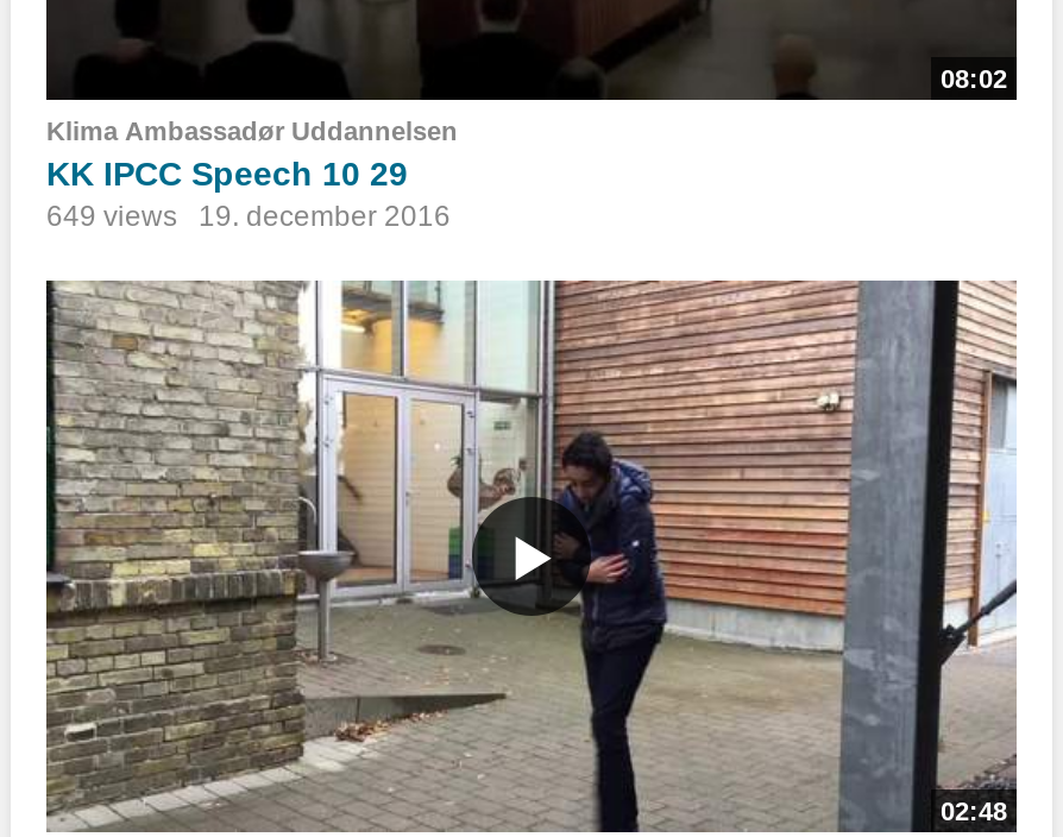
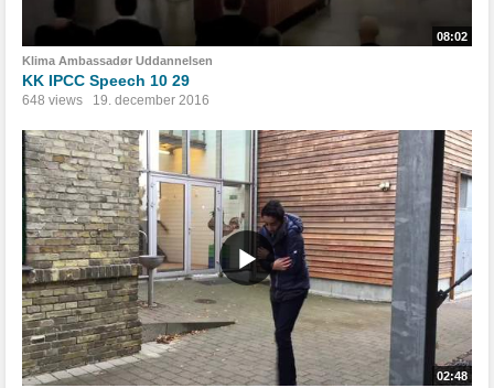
- 649 views 19. december 2016
+ 648 views 19. december 2016
